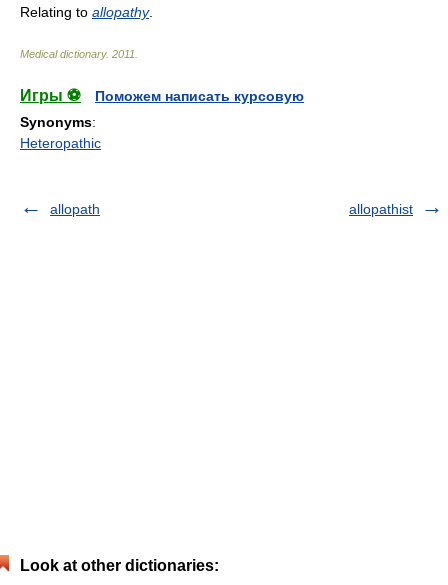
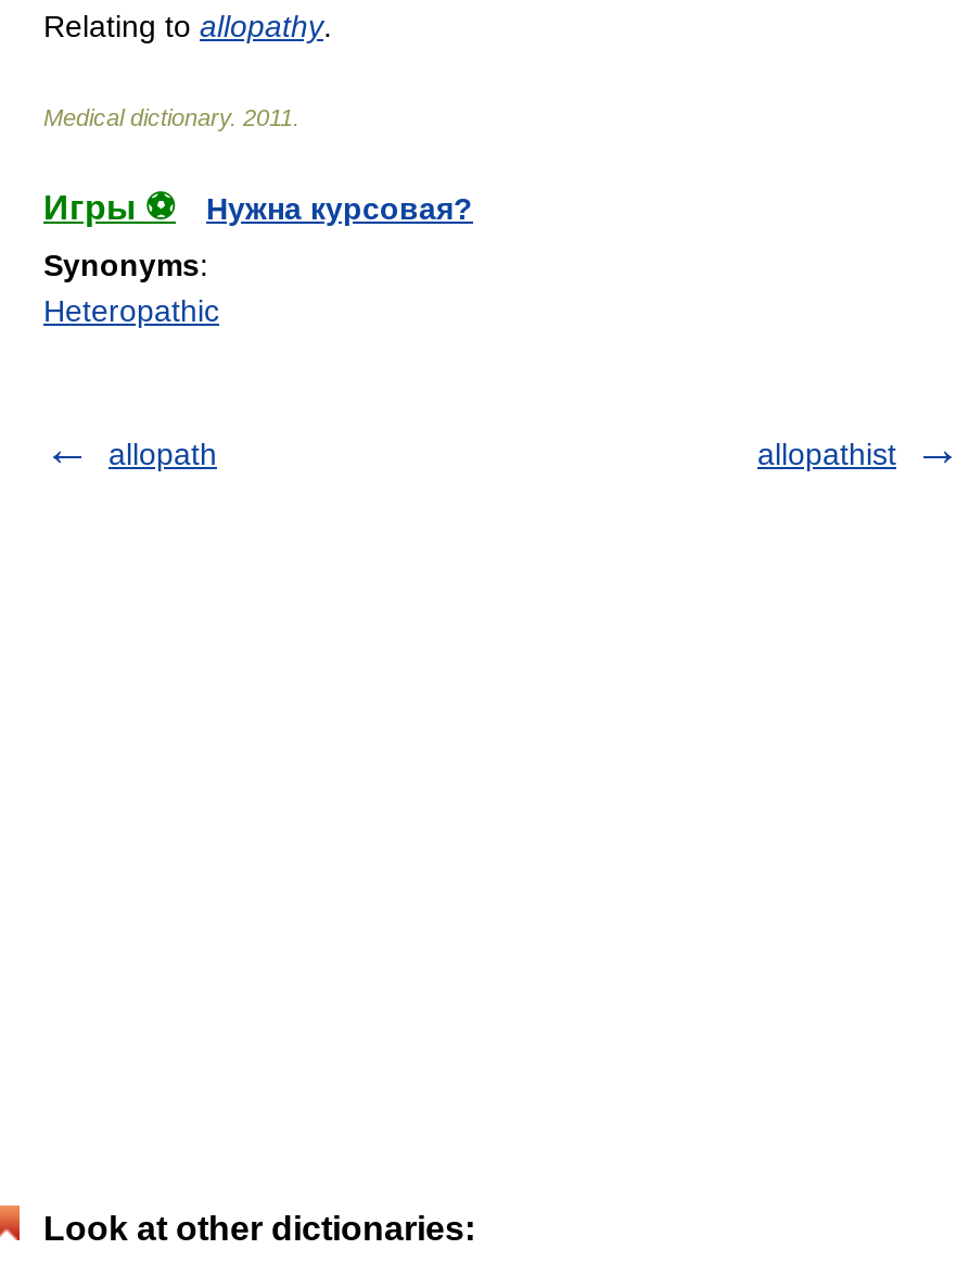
- Поможем написать курсовую
+ Нужна курсовая?
